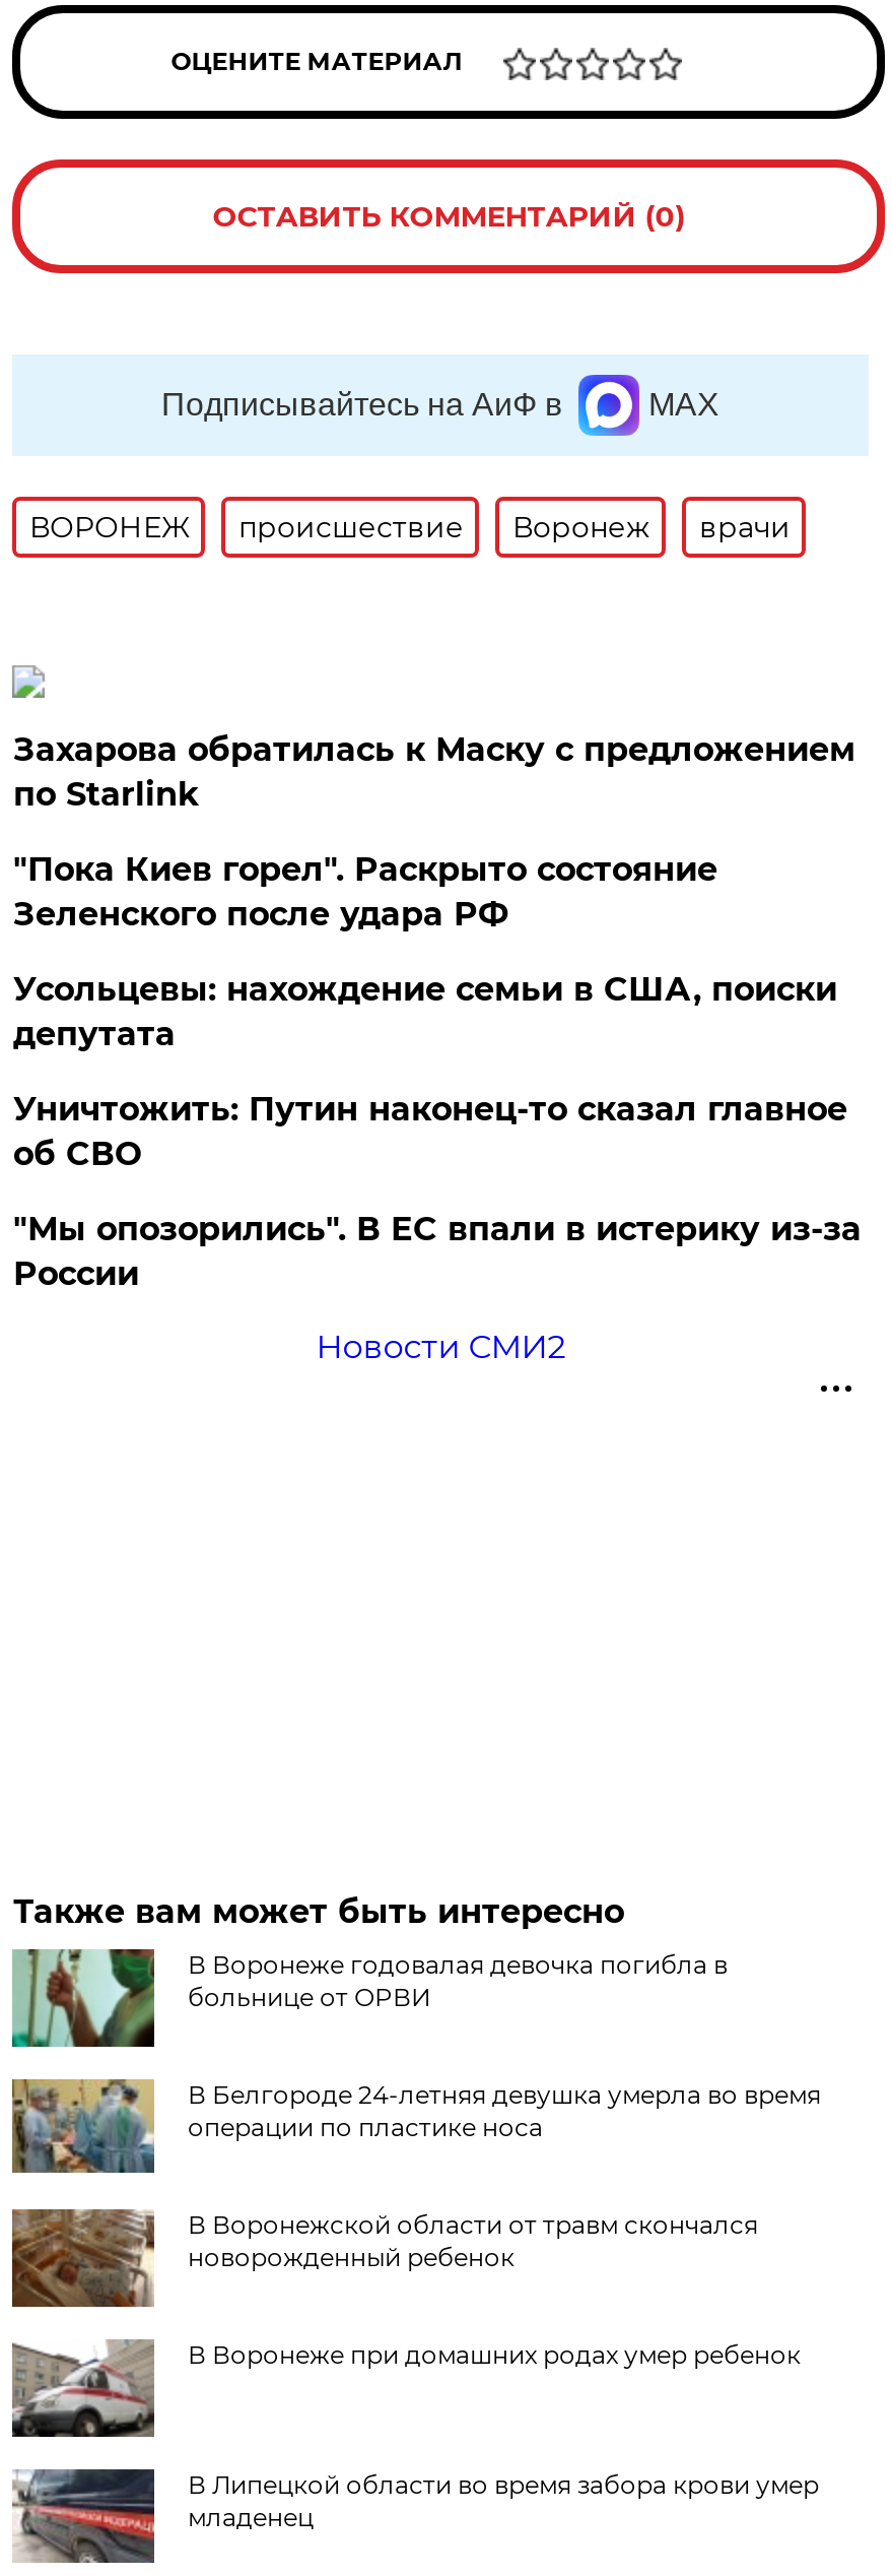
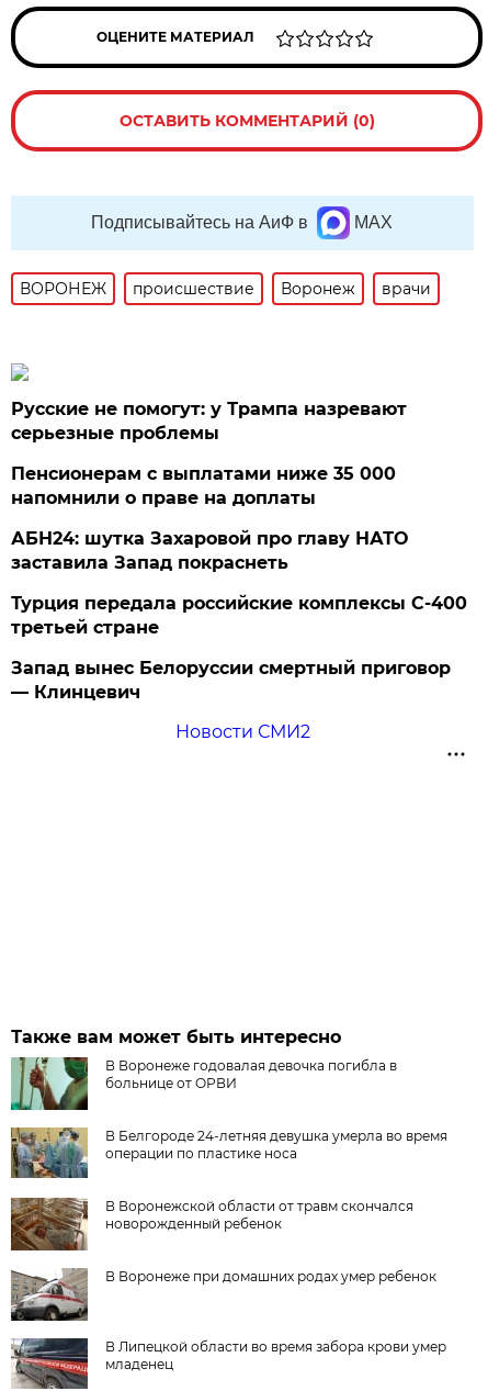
- Захарова обратилась к Маску с предложением
- по Starlink
+ Русские не помогут: у Трампа назревают
+ серьезные проблемы

- "Пока Киев горел". Раскрыто состояние
- Зеленского после удара РФ
+ Пенсионерам с выплатами ниже 35 000
+ напомнили о праве на доплаты

- Усольцевы: нахождение семьи в США, поиски
- депутата
+ АБН24: шутка Захаровой про главу НАТО
+ заставила Запад покраснеть

- Уничтожить: Путин наконец-то сказал главное
- об СВО
+ Турция передала российские комплексы С-400
+ третьей стране

- "Мы опозорились". В ЕС впали в истерику из-за
- России
+ Запад вынес Белоруссии смертный приговор
+ — Клинцевич
